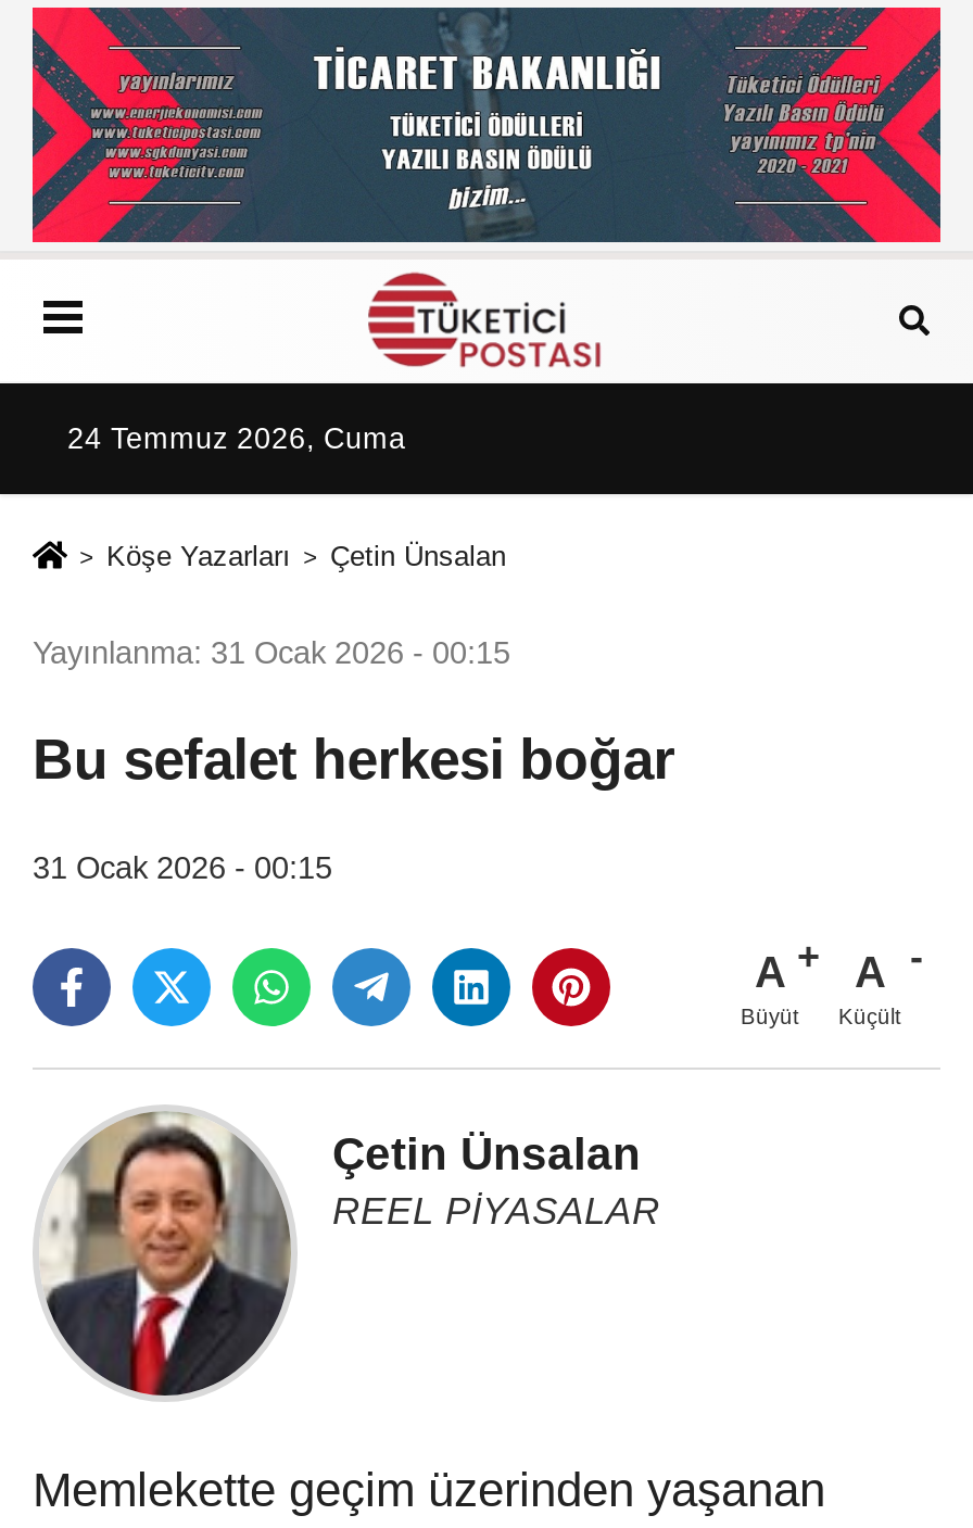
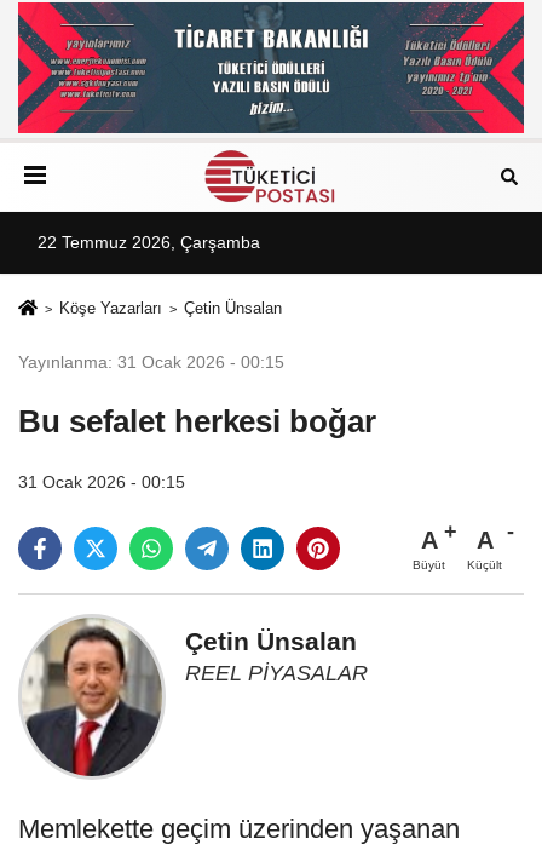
- 24 Temmuz 2026, Cuma
+ 22 Temmuz 2026, Çarşamba
